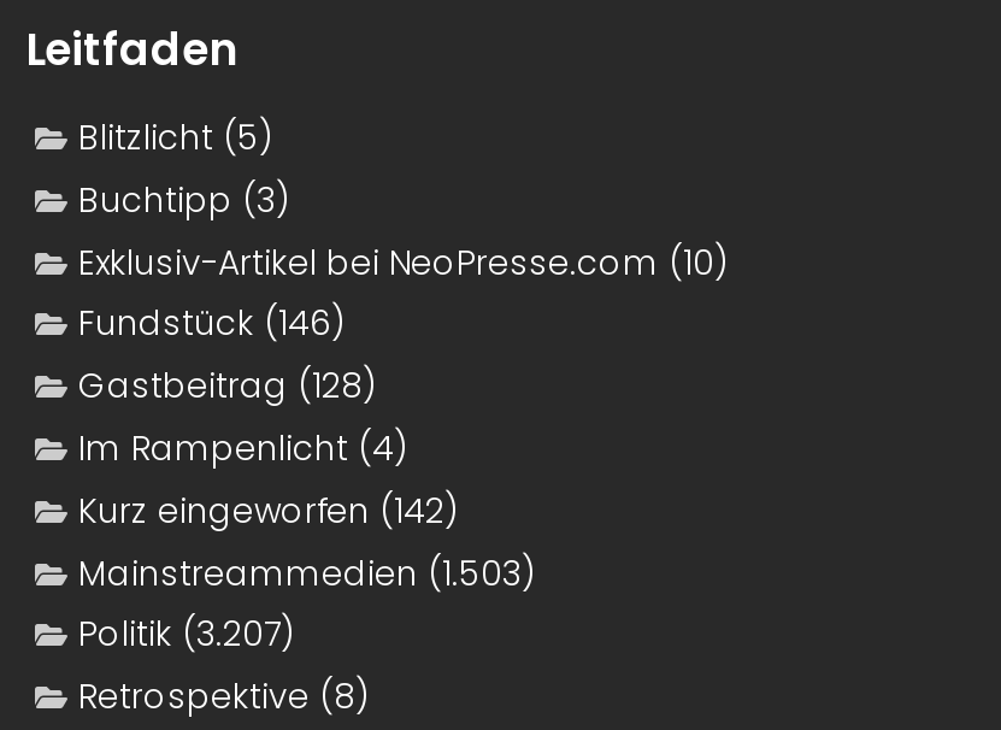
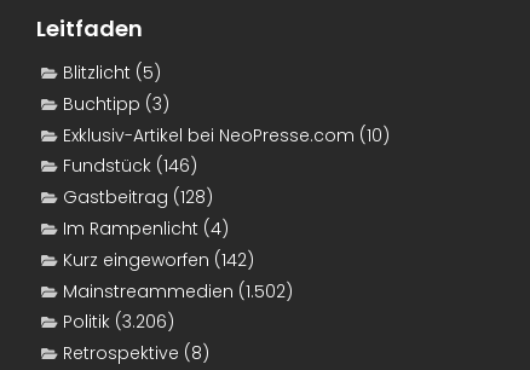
- Mainstreammedien (1.503)
+ Mainstreammedien (1.502)

- Politik (3.207)
+ Politik (3.206)
